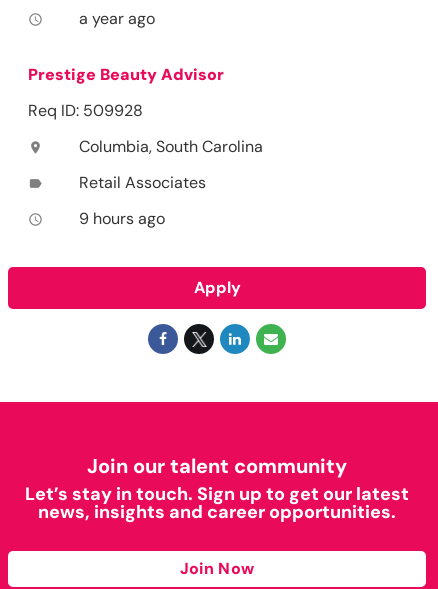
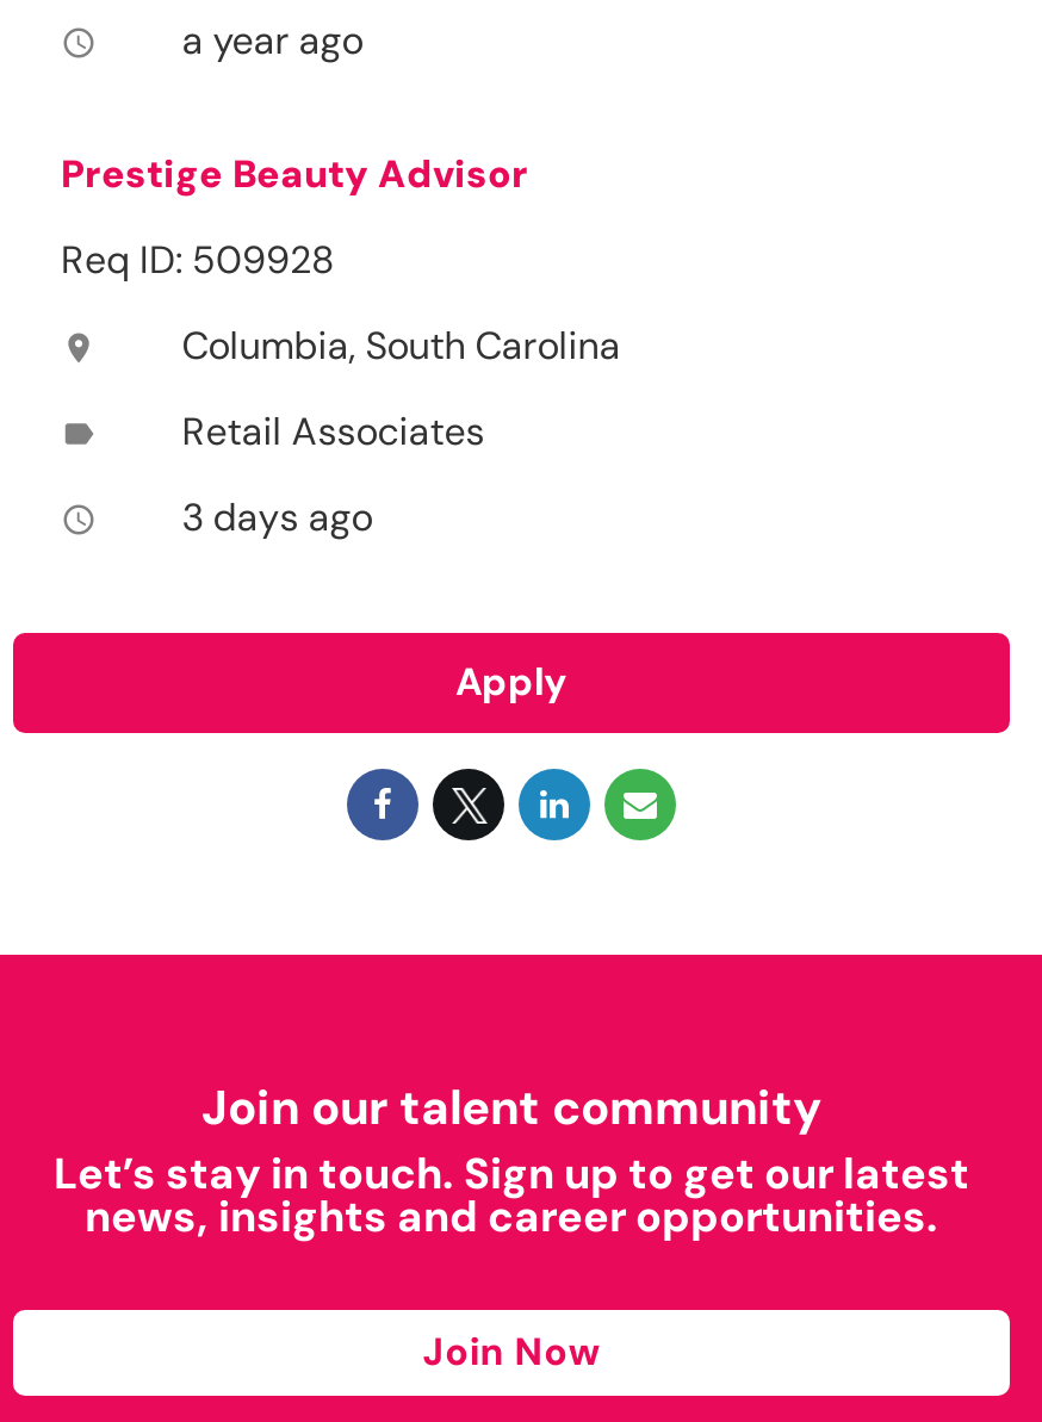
- 9 hours ago
+ 3 days ago
